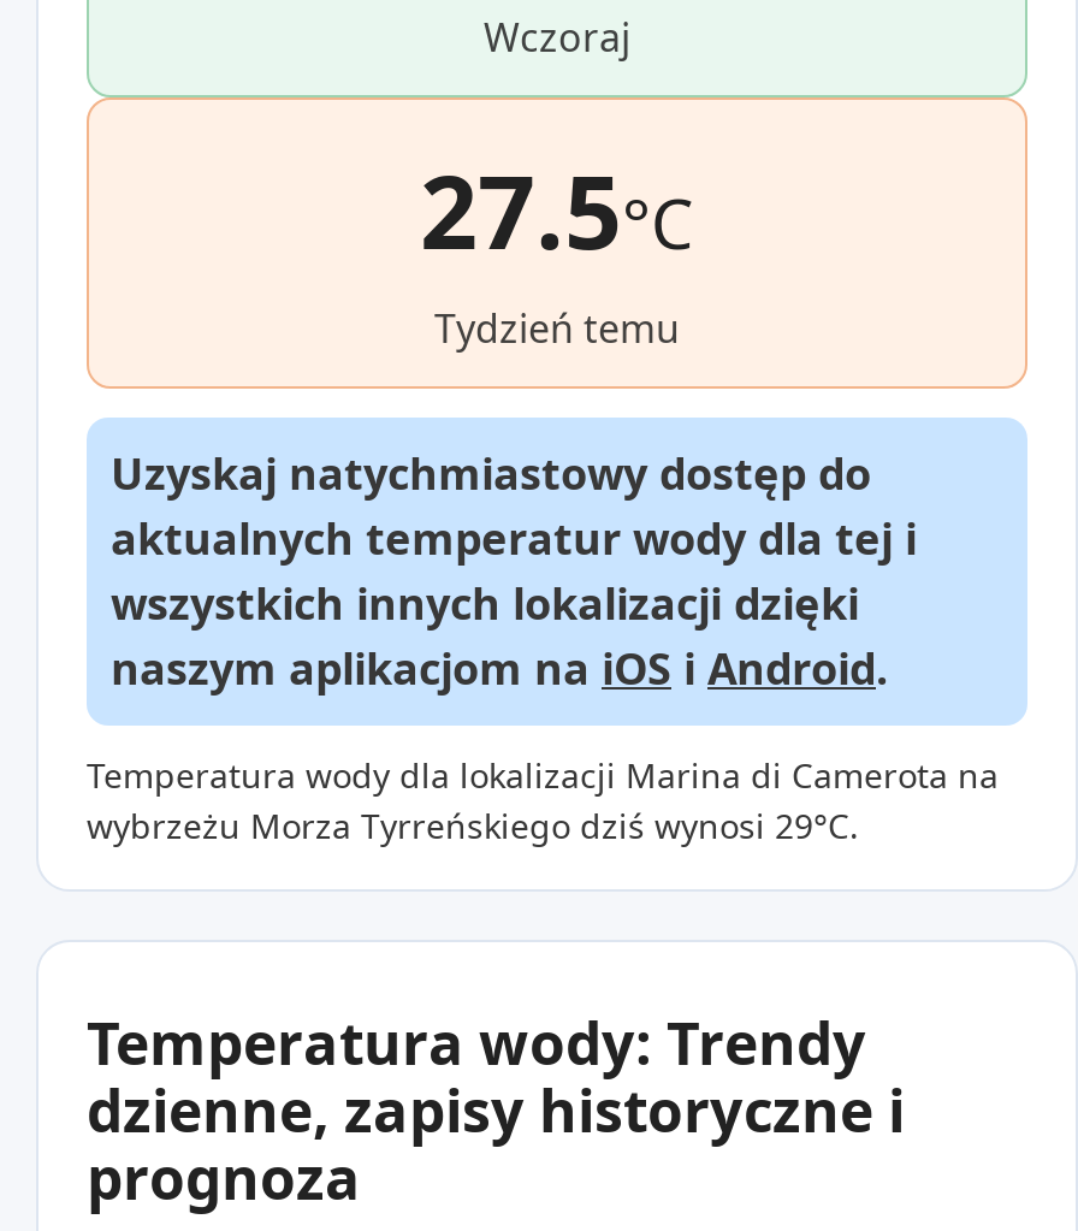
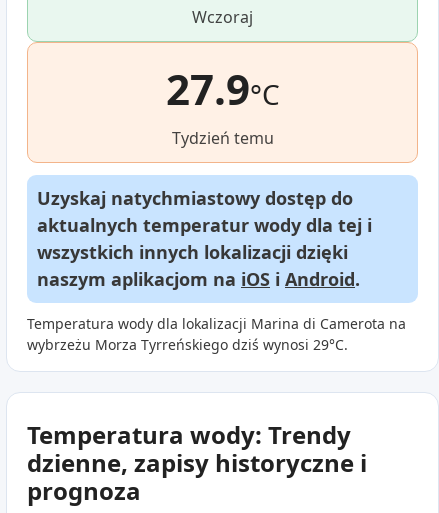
- 27.5°C
+ 27.9°C
